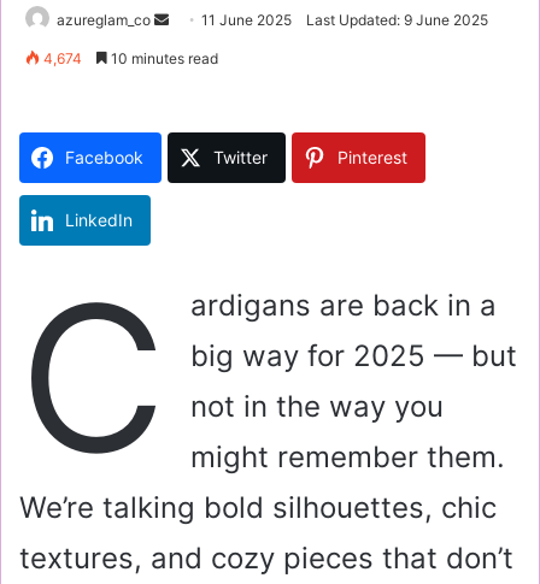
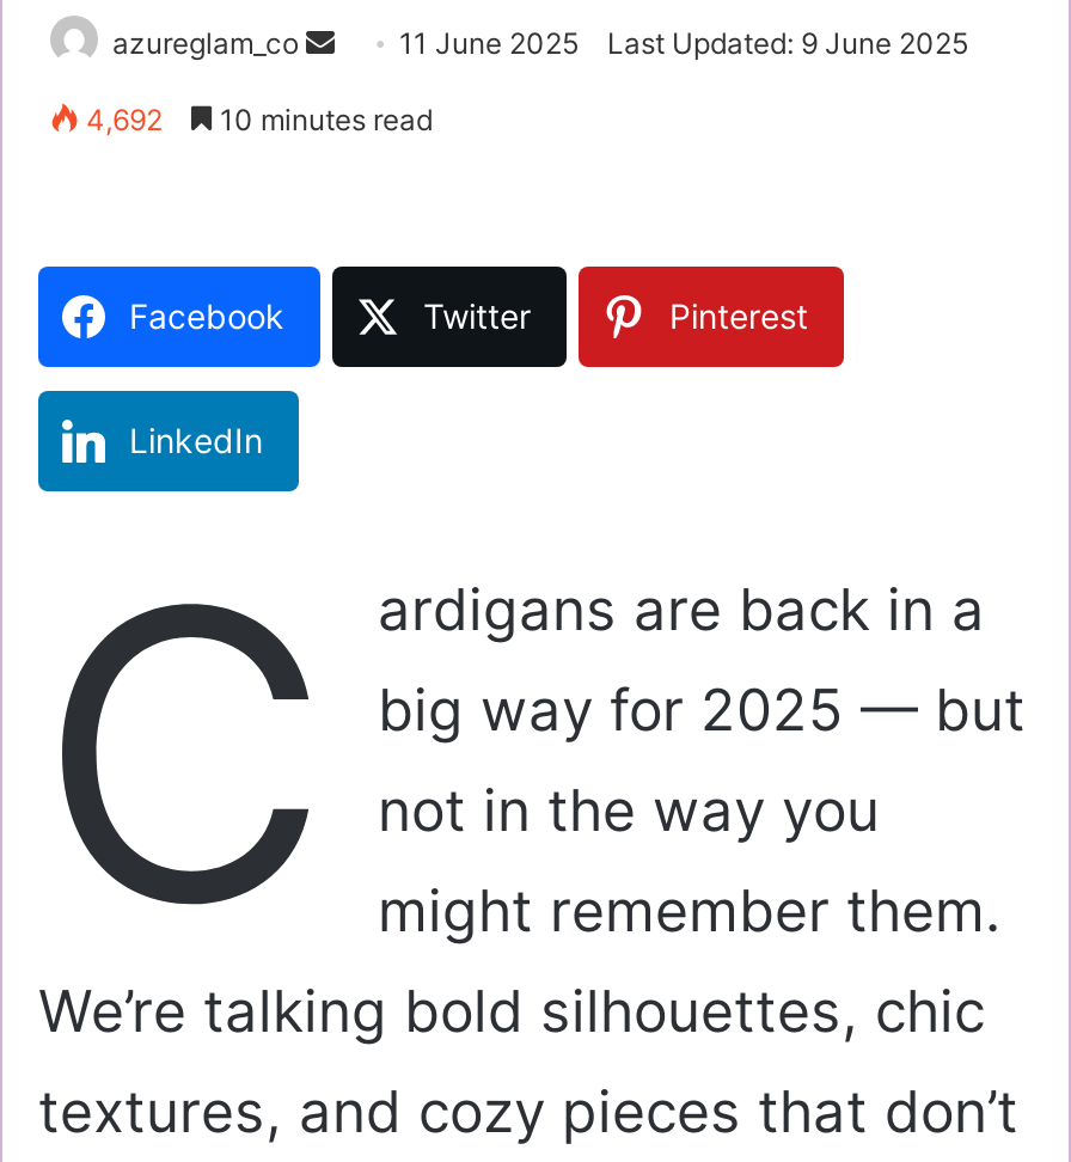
- 4,674 10 minutes read
+ 4,692 10 minutes read
